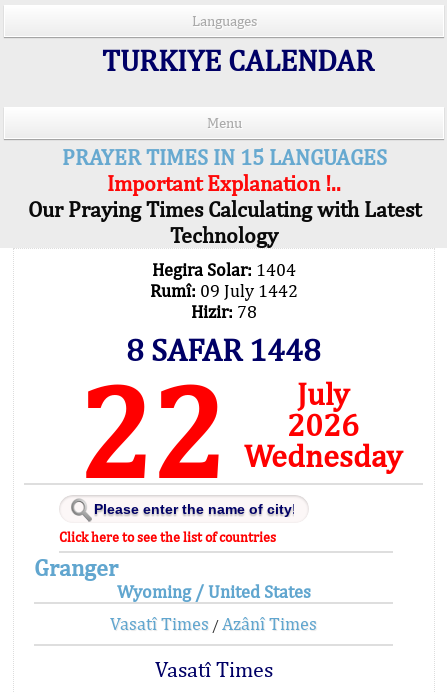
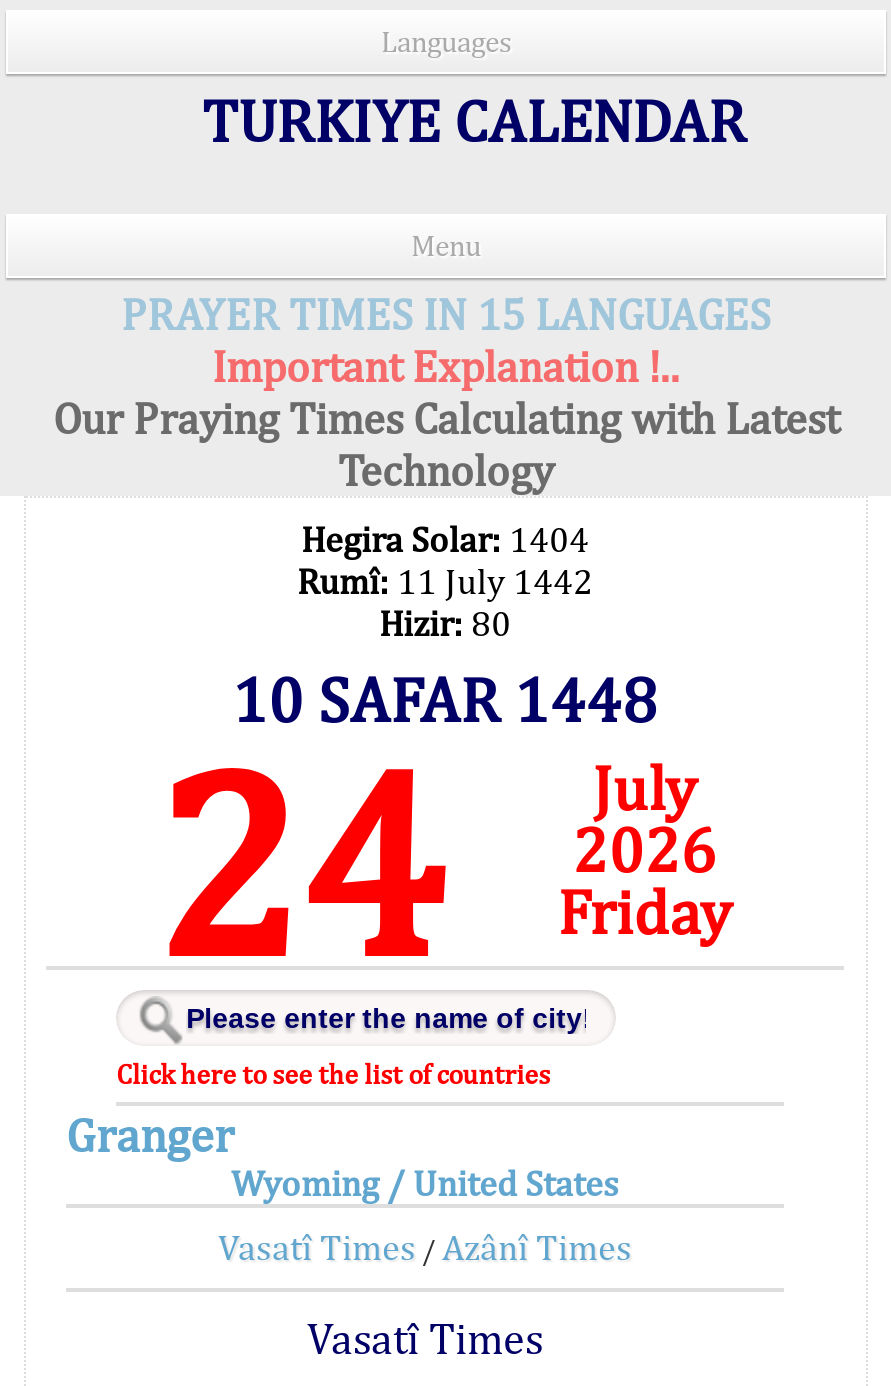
- Rumî: 09 July 1442
+ Rumî: 11 July 1442

- Hizir: 78
+ Hizir: 80

- 8 SAFAR 1448
+ 10 SAFAR 1448

- 22
+ 24

- Wednesday
+ Friday
